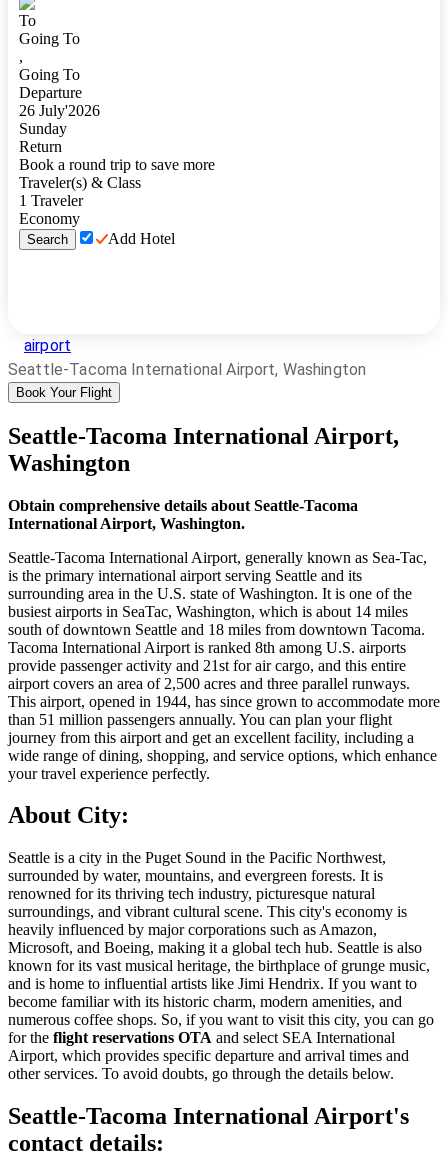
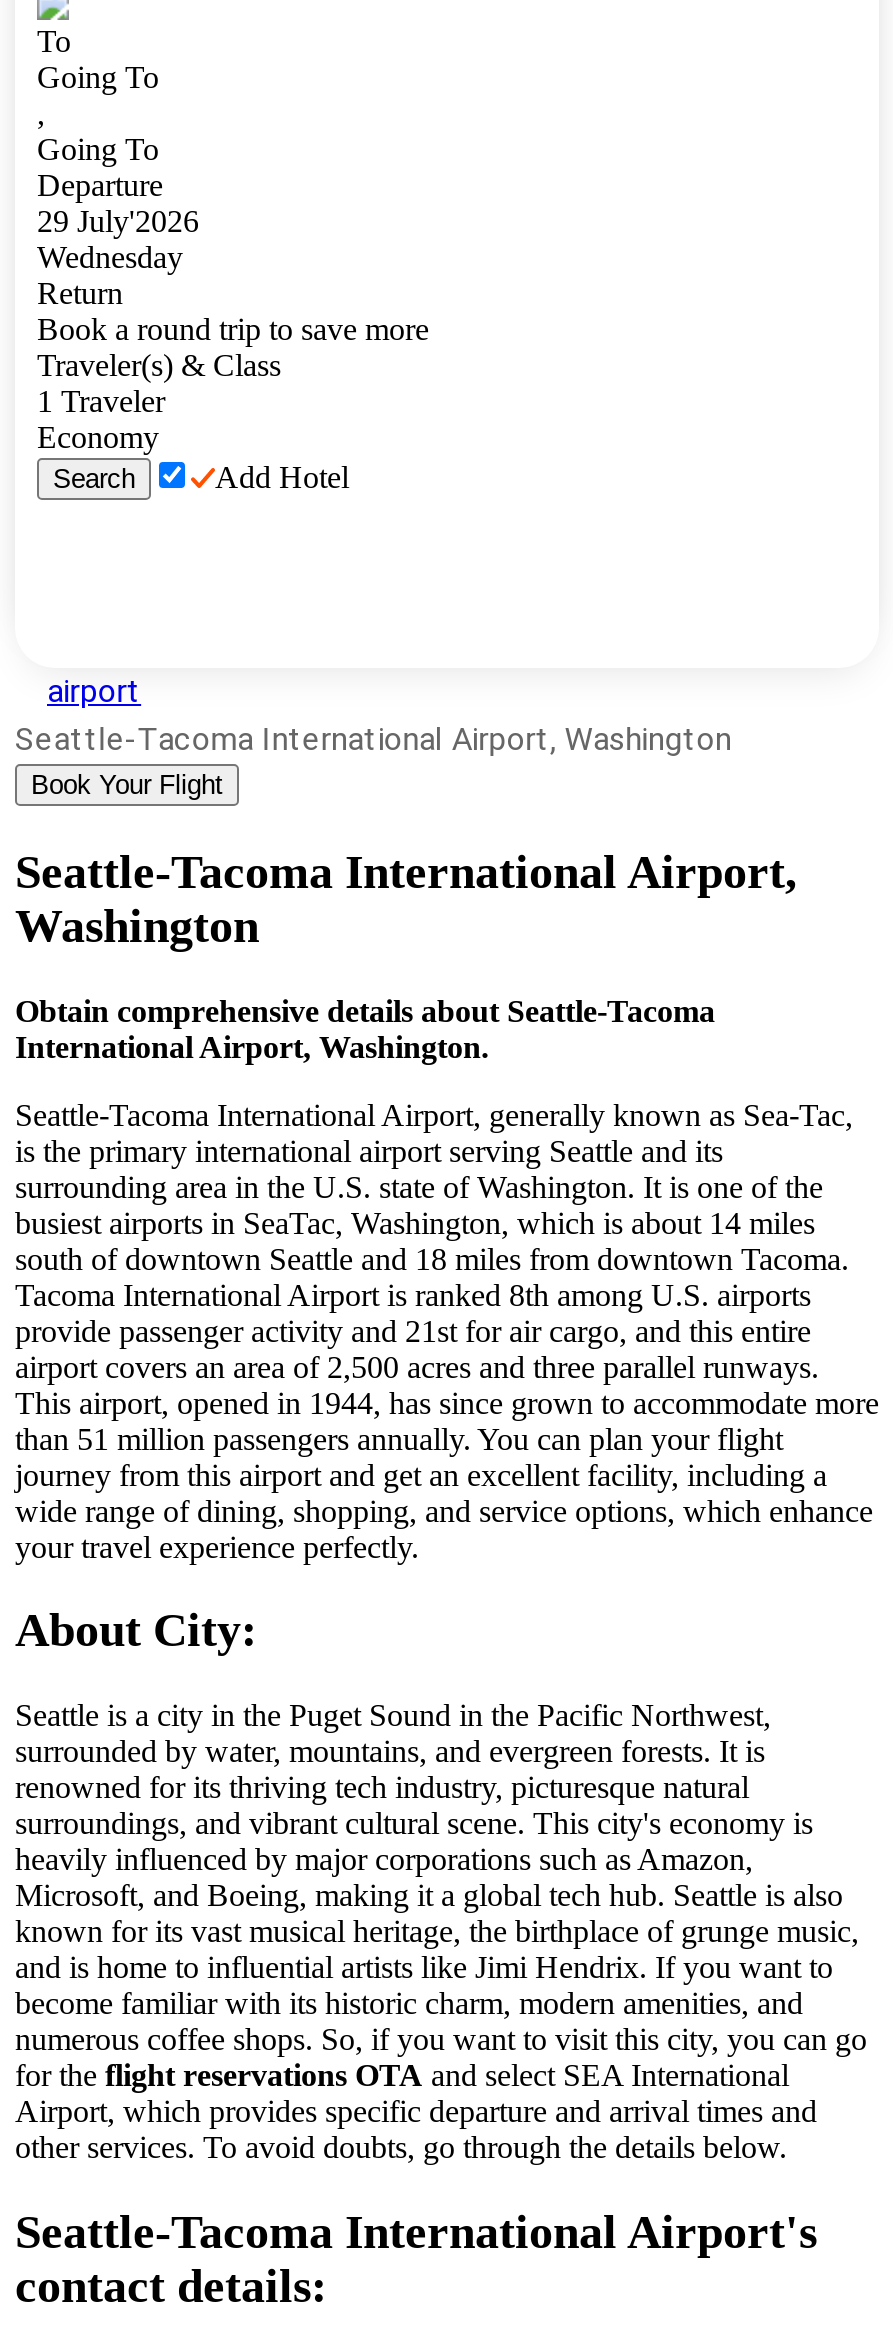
- 26 July'2026
- Sunday
+ 29 July'2026
+ Wednesday
